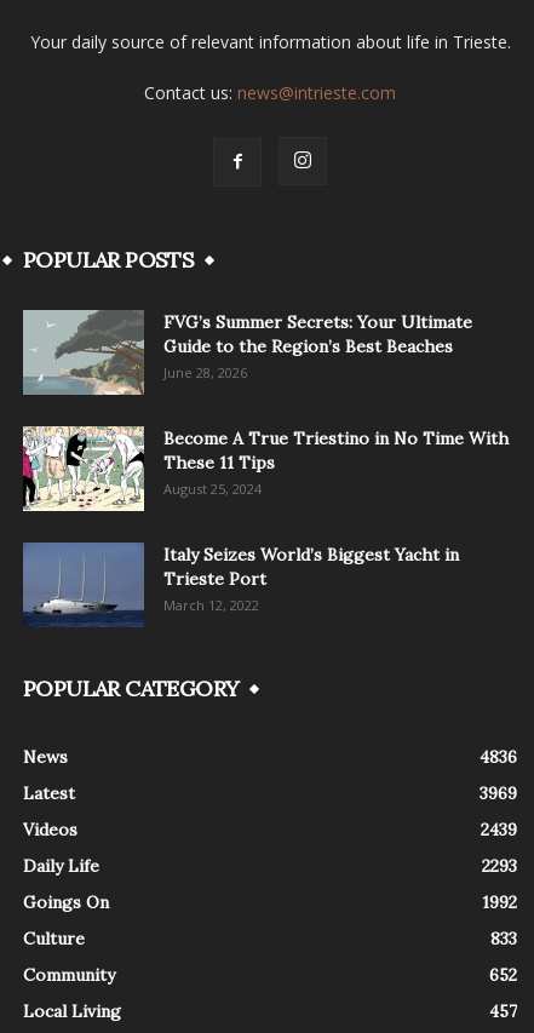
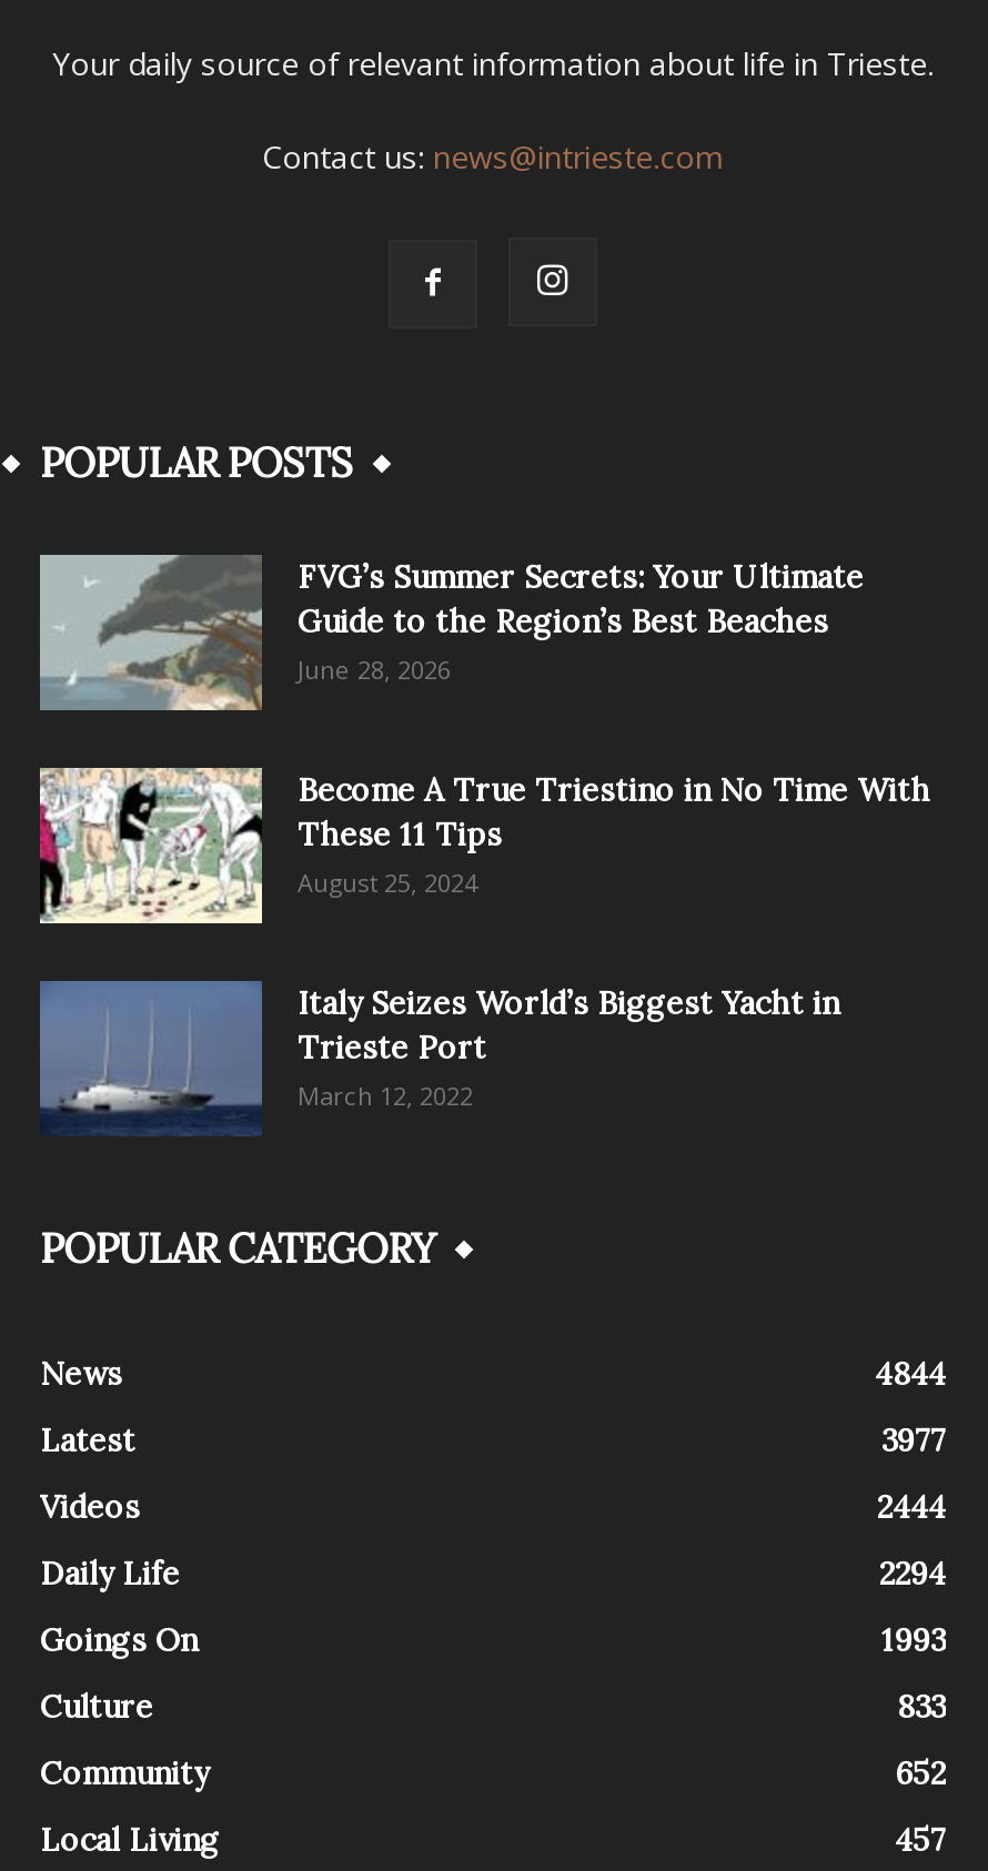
- 4836
+ 4844

- 3969
+ 3977

- 2439
+ 2444

- 2293
+ 2294

- 1992
+ 1993
